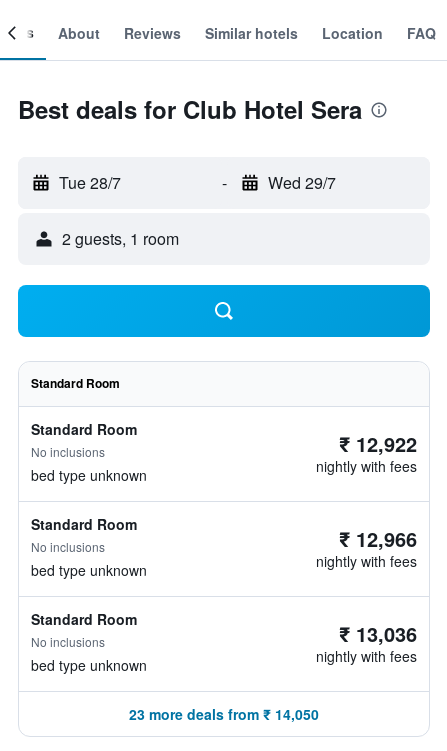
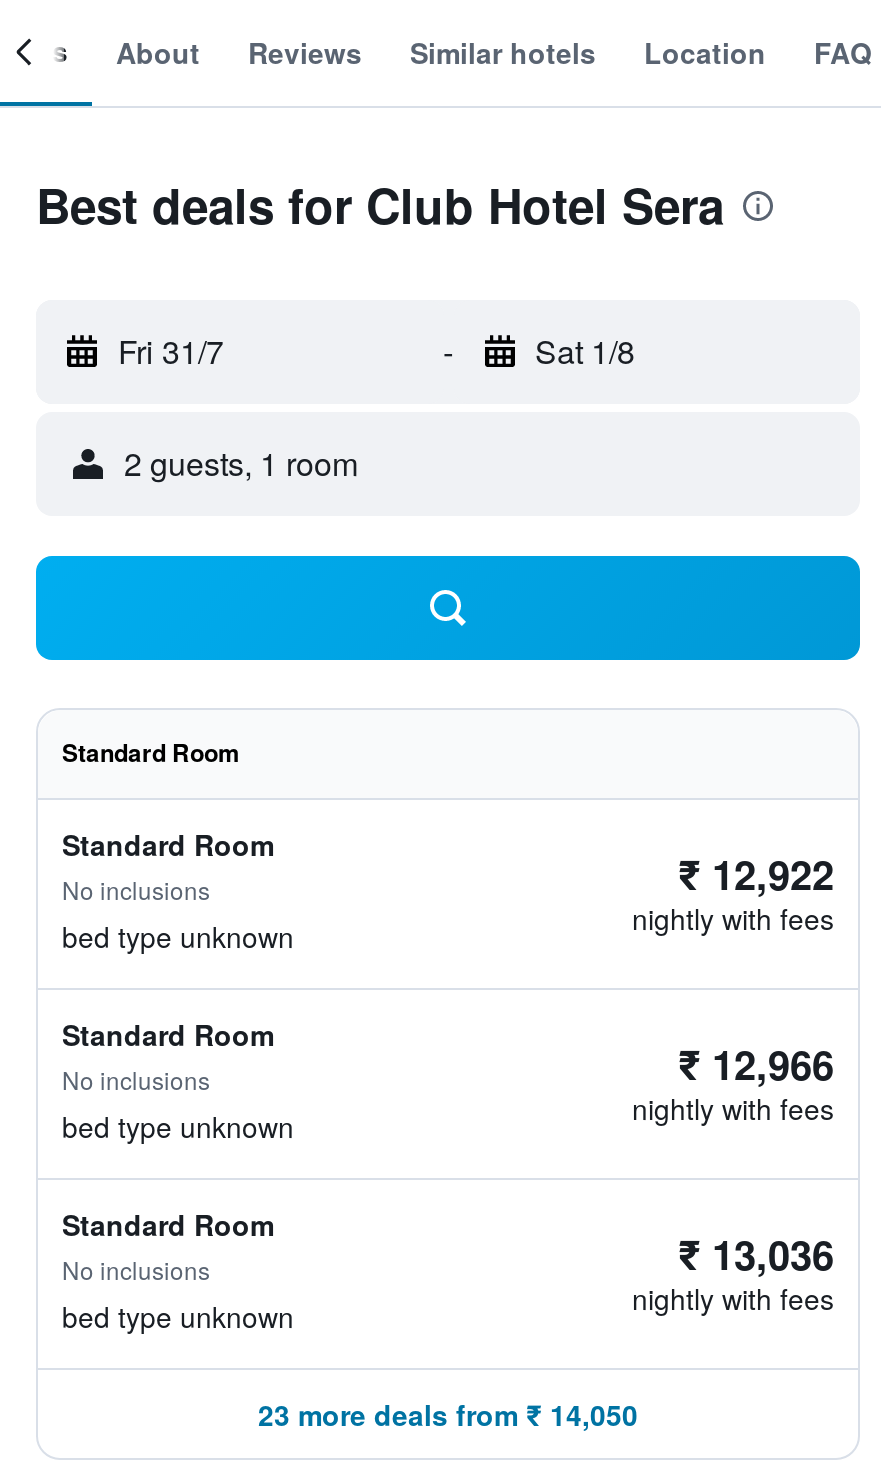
- Tue 28/7
+ Fri 31/7

- Wed 29/7
+ Sat 1/8
